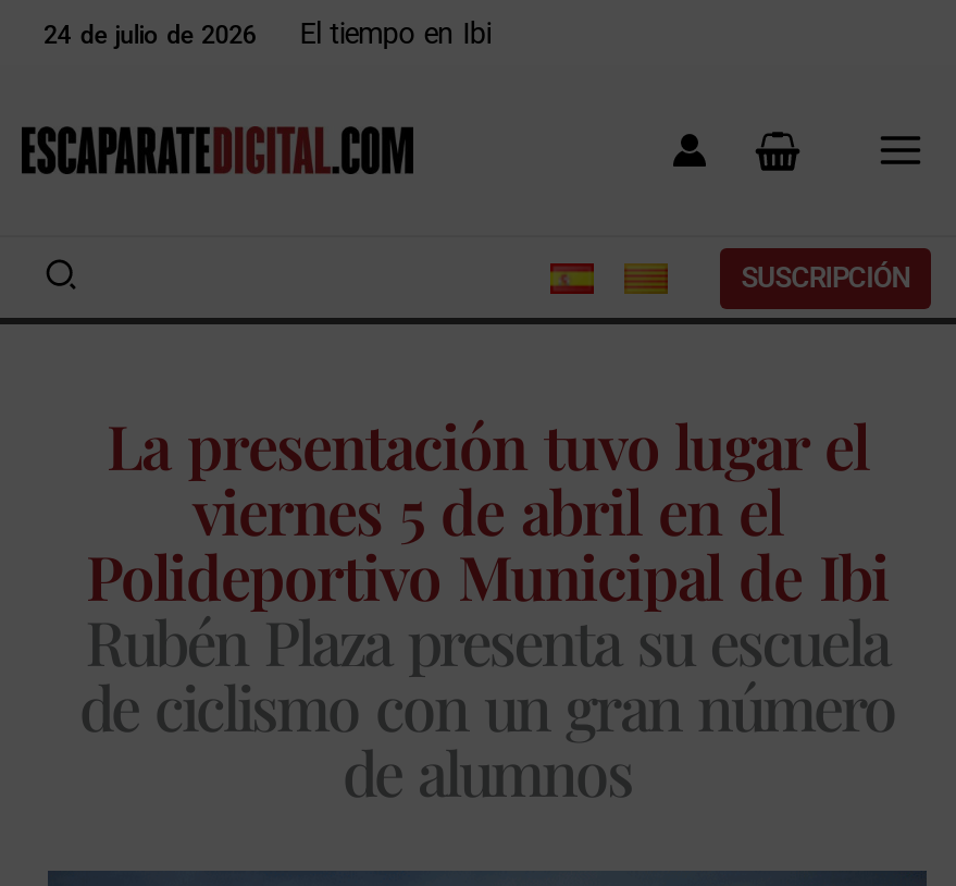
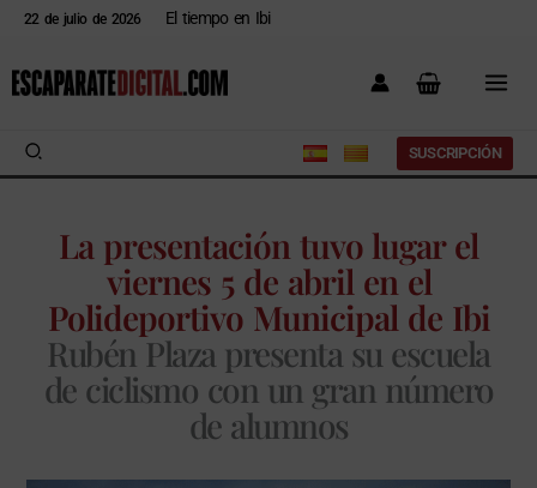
- 24 de julio de 2026
+ 22 de julio de 2026
